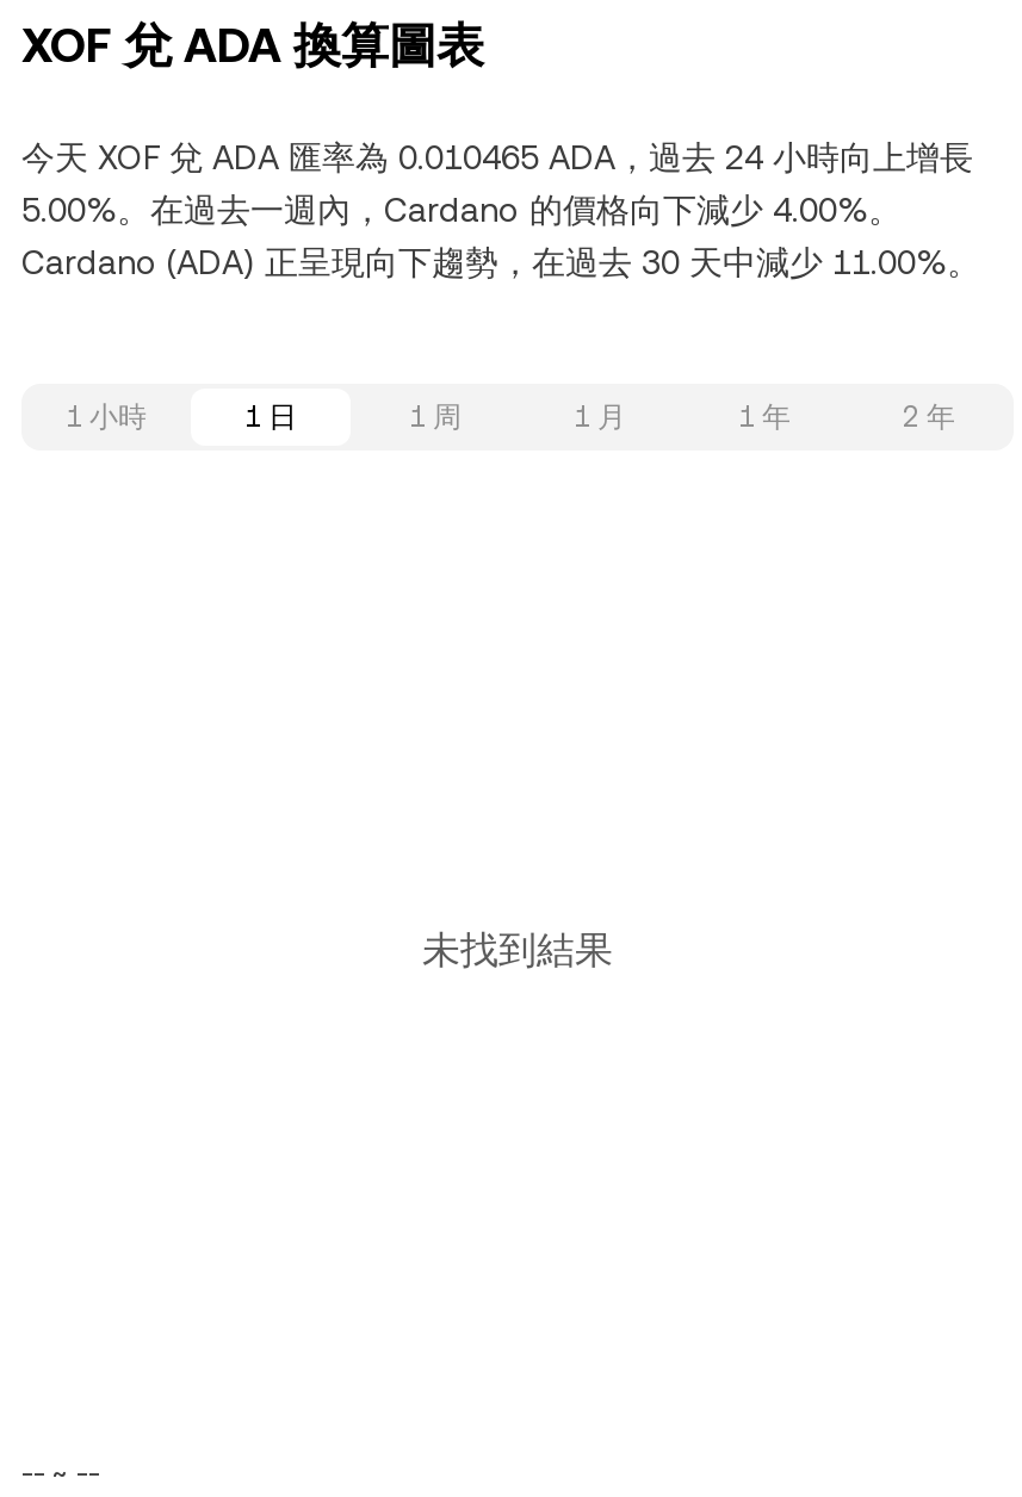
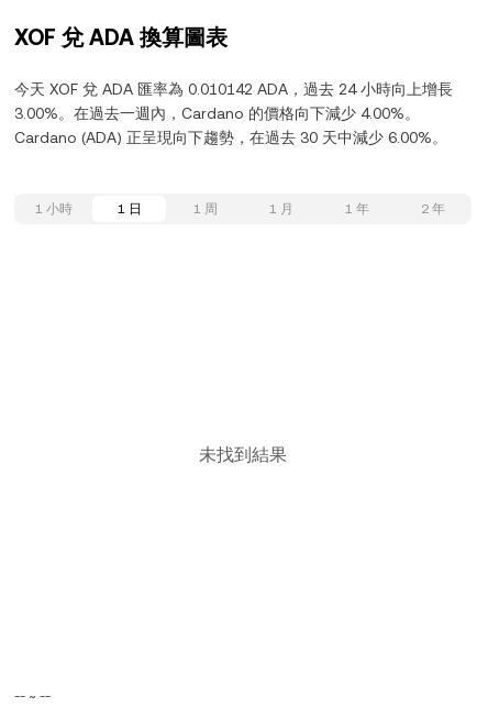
- 今天 XOF 兌 ADA 匯率為 0.010465 ADA，過去 24 小時向上增長
+ 今天 XOF 兌 ADA 匯率為 0.010142 ADA，過去 24 小時向上增長

- 5.00%。在過去一週內，Cardano 的價格向下減少 4.00%。
+ 3.00%。在過去一週內，Cardano 的價格向下減少 4.00%。

- Cardano (ADA) 正呈現向下趨勢，在過去 30 天中減少 11.00%。
+ Cardano (ADA) 正呈現向下趨勢，在過去 30 天中減少 6.00%。
